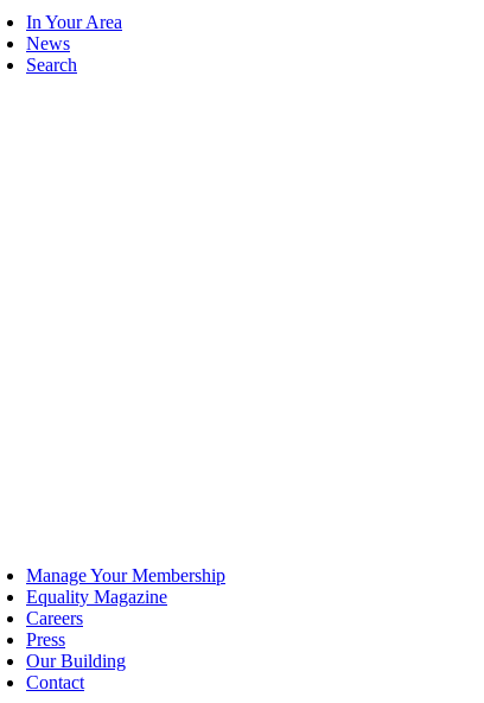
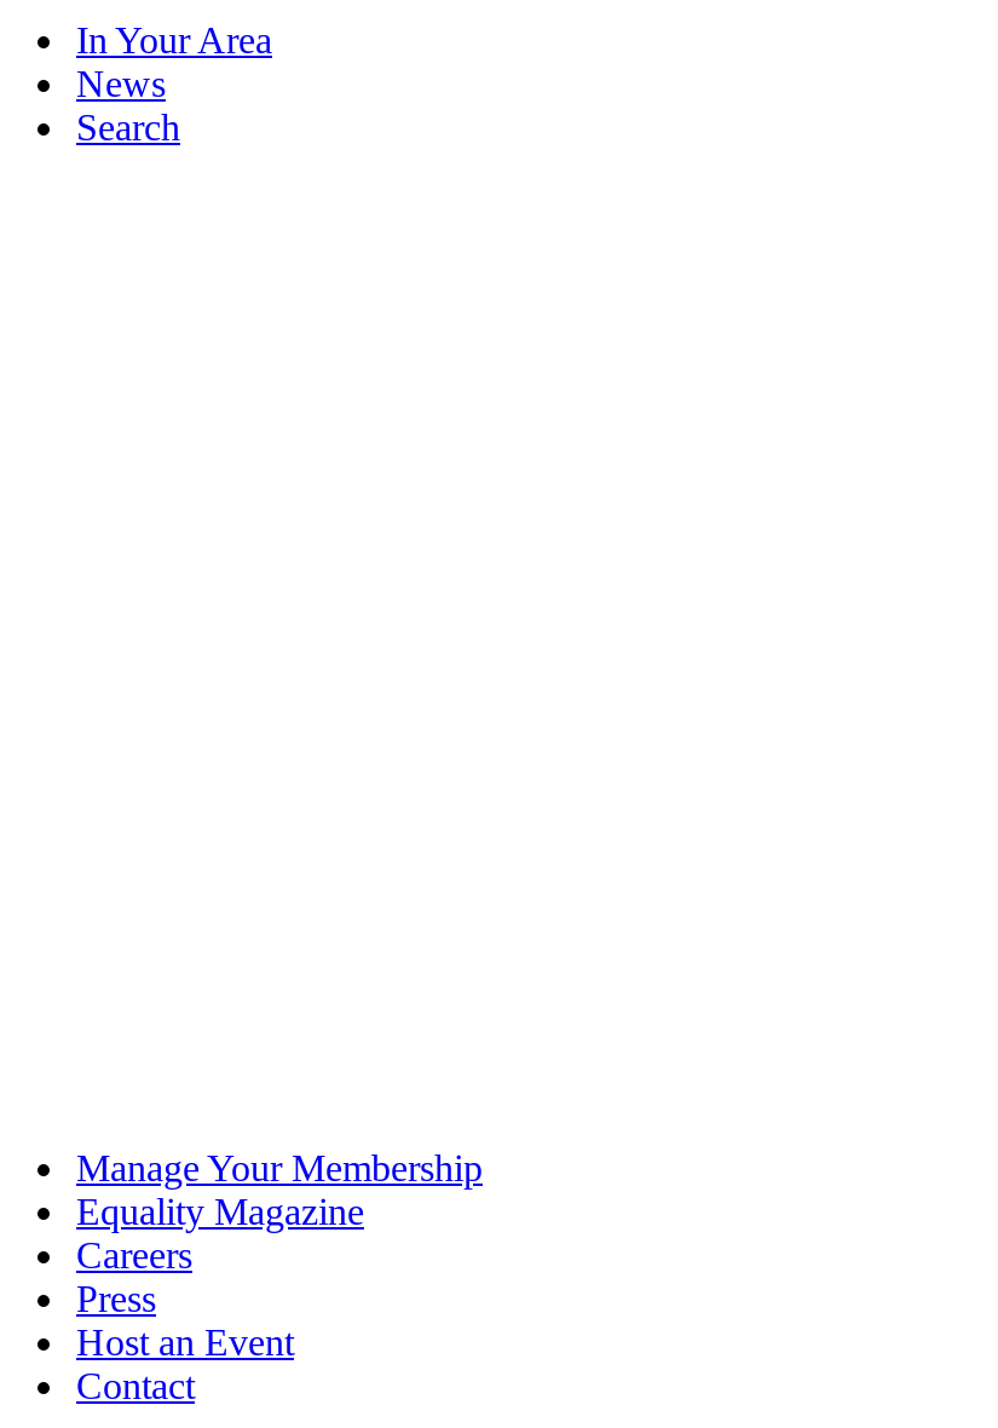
- Our Building
+ Host an Event
